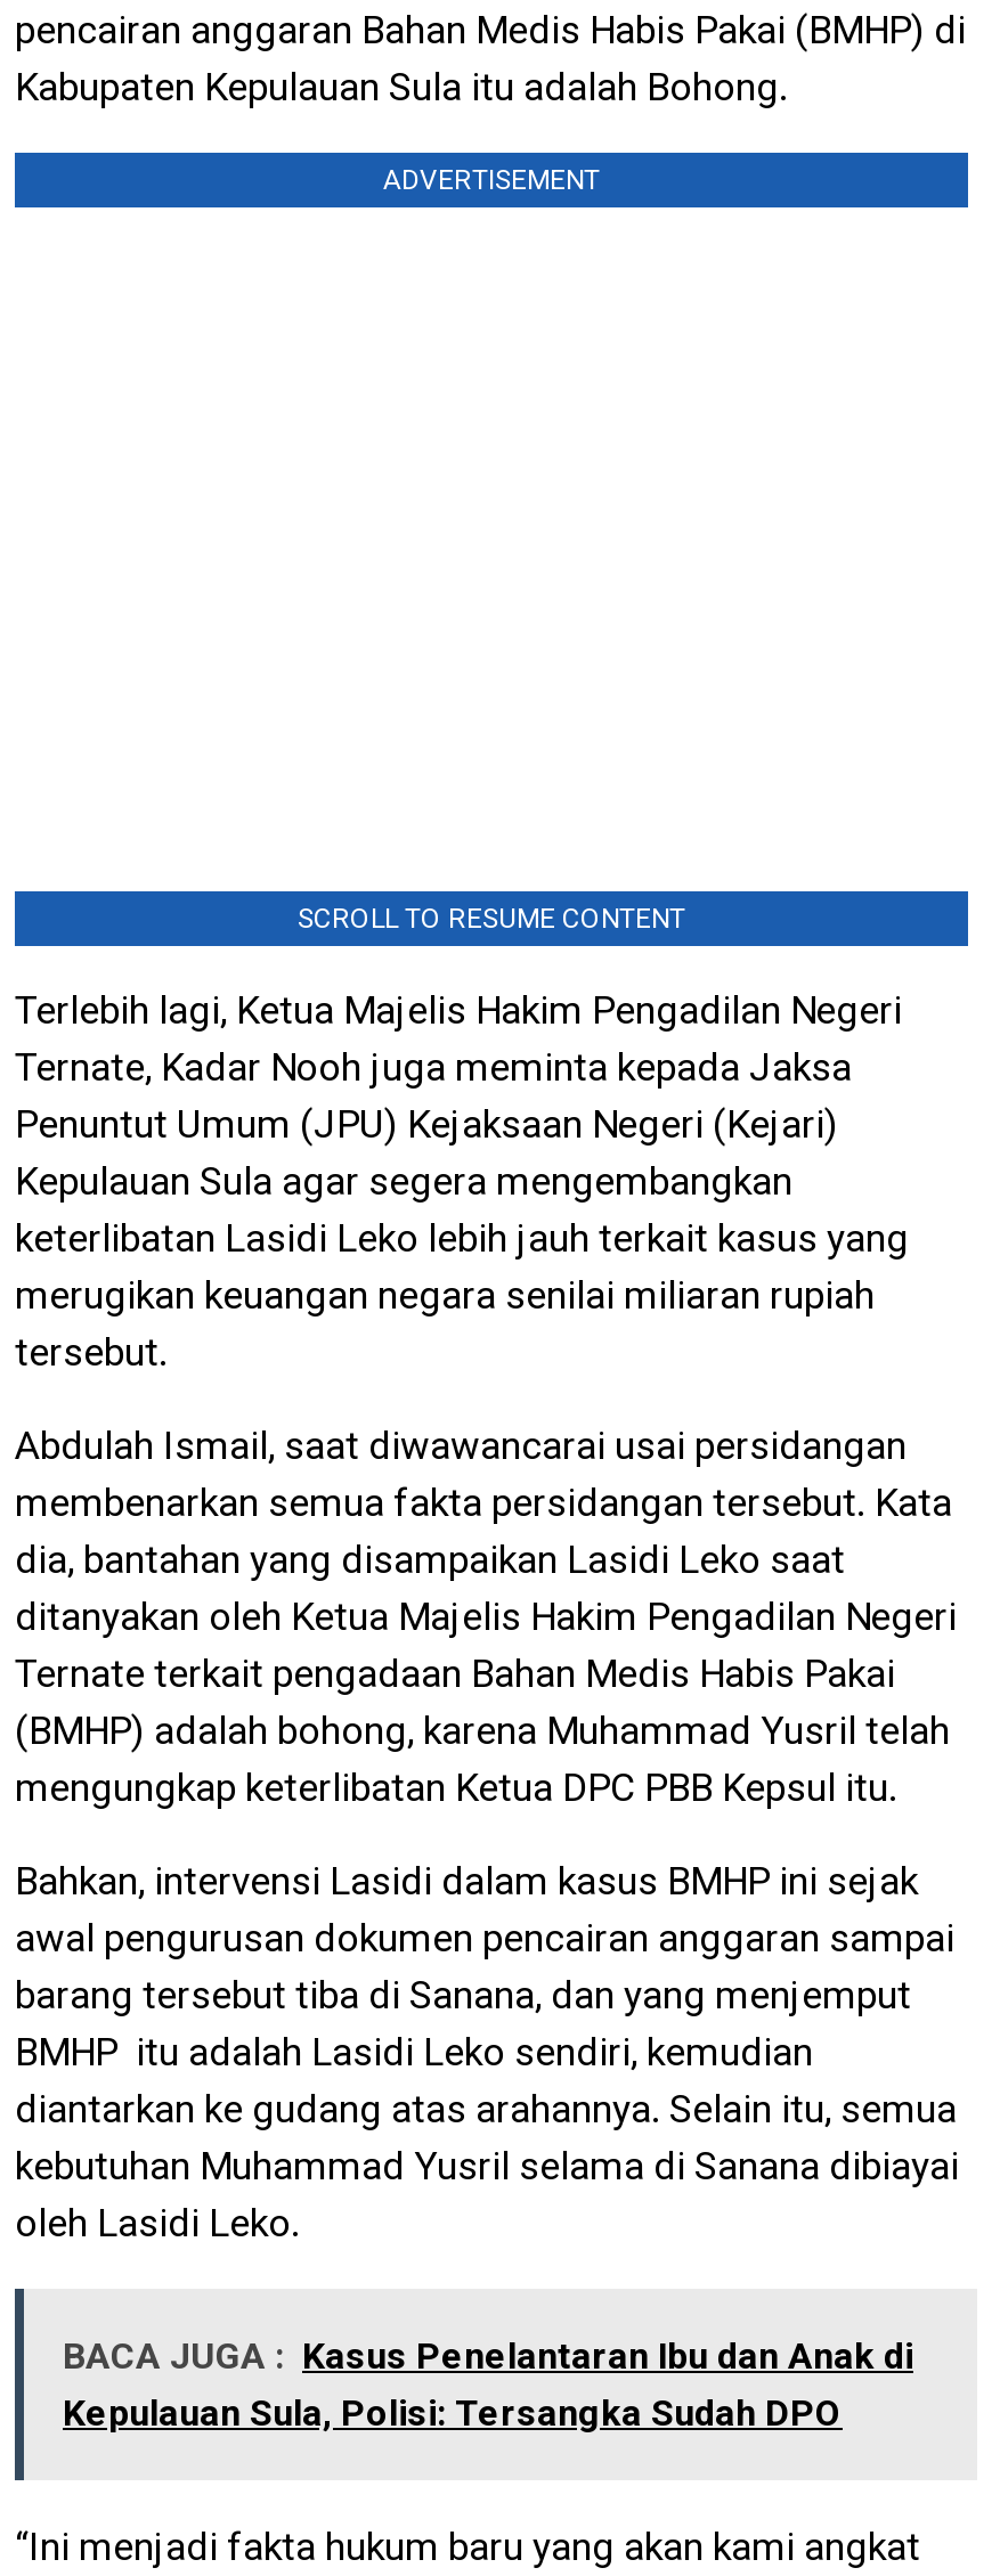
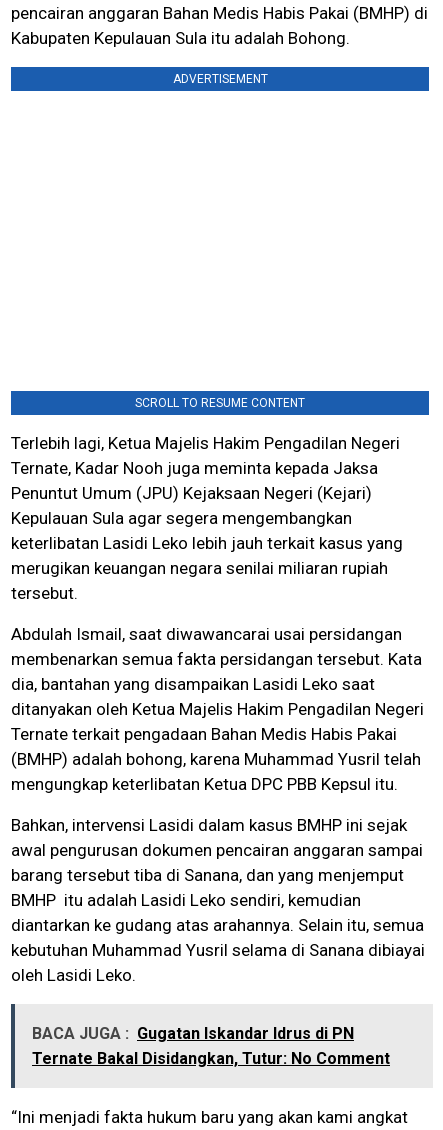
- BACA JUGA : Kasus Penelantaran Ibu dan Anak di
- Kepulauan Sula, Polisi: Tersangka Sudah DPO
+ BACA JUGA : Gugatan Iskandar Idrus di PN
+ Ternate Bakal Disidangkan, Tutur: No Comment
